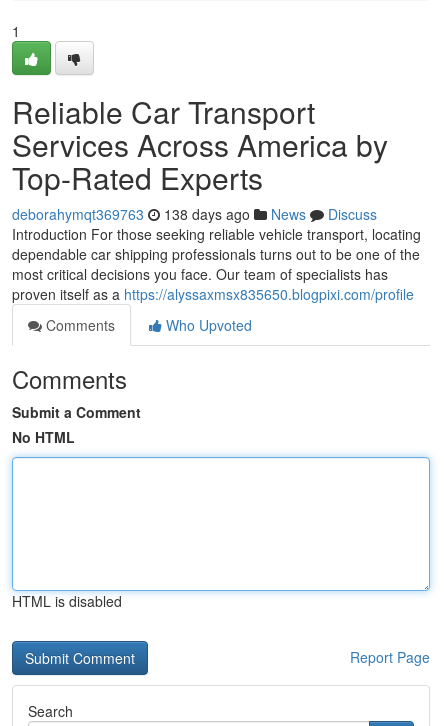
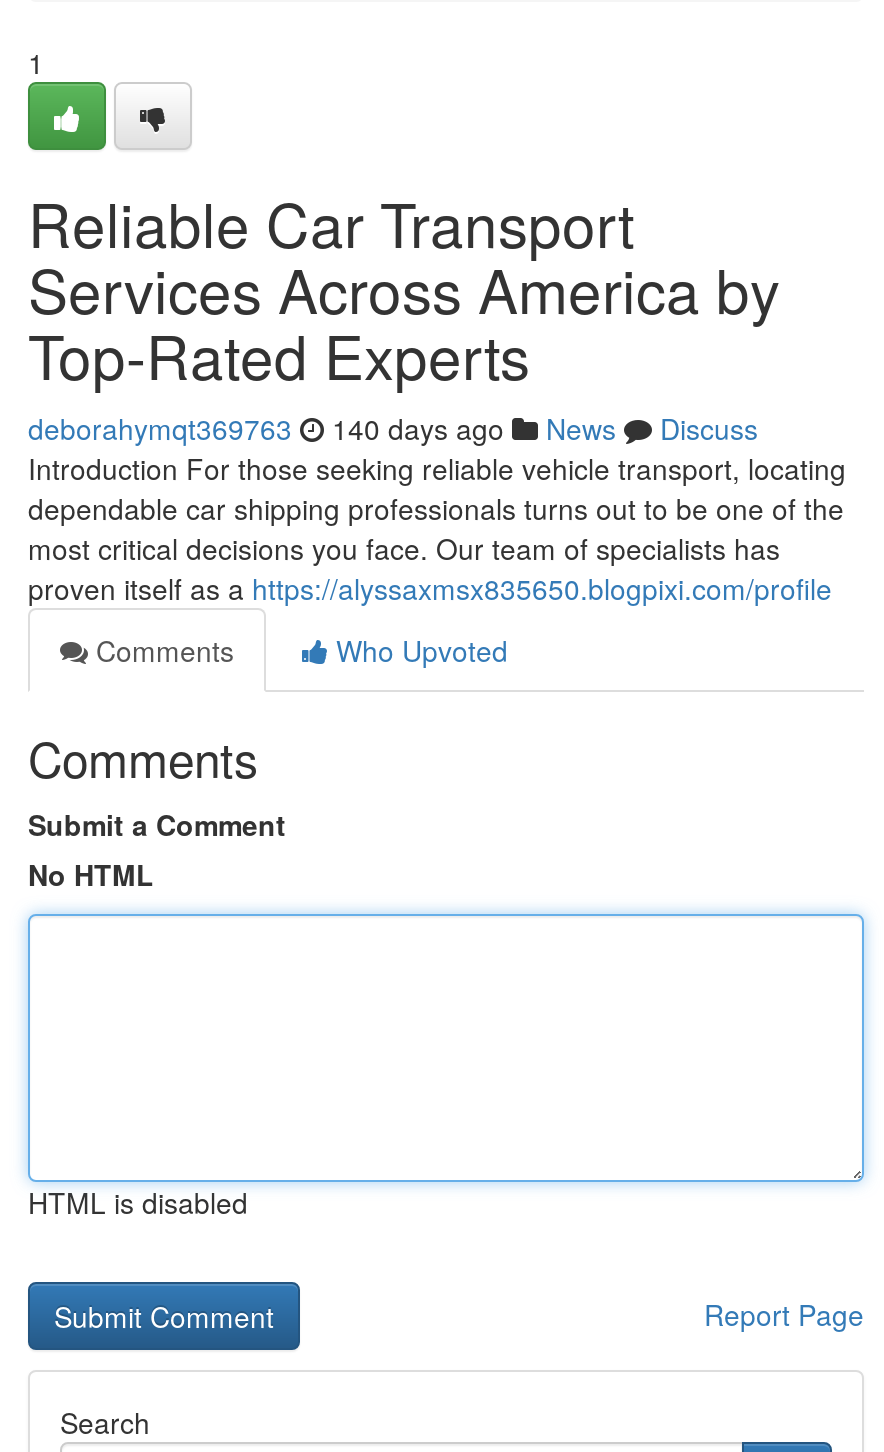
- deborahymqt369763 138 days ago News Discuss
+ deborahymqt369763 140 days ago News Discuss
